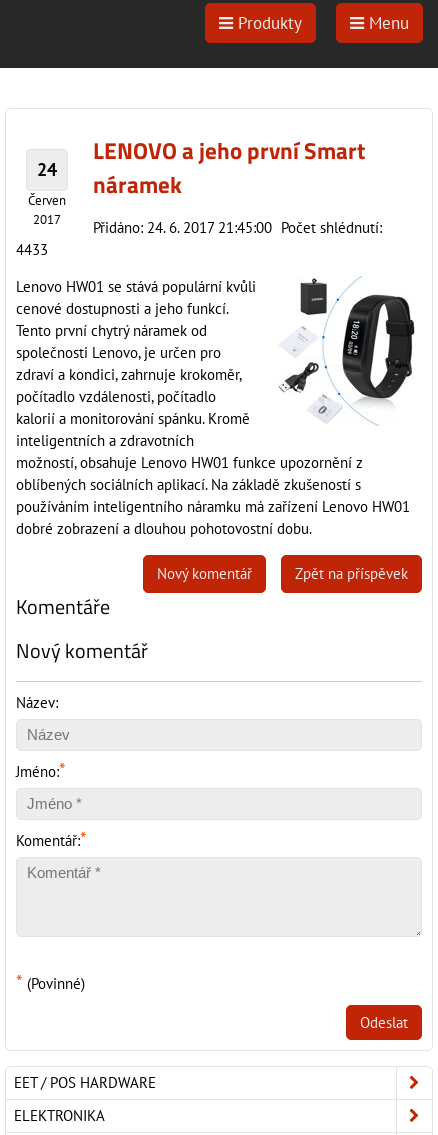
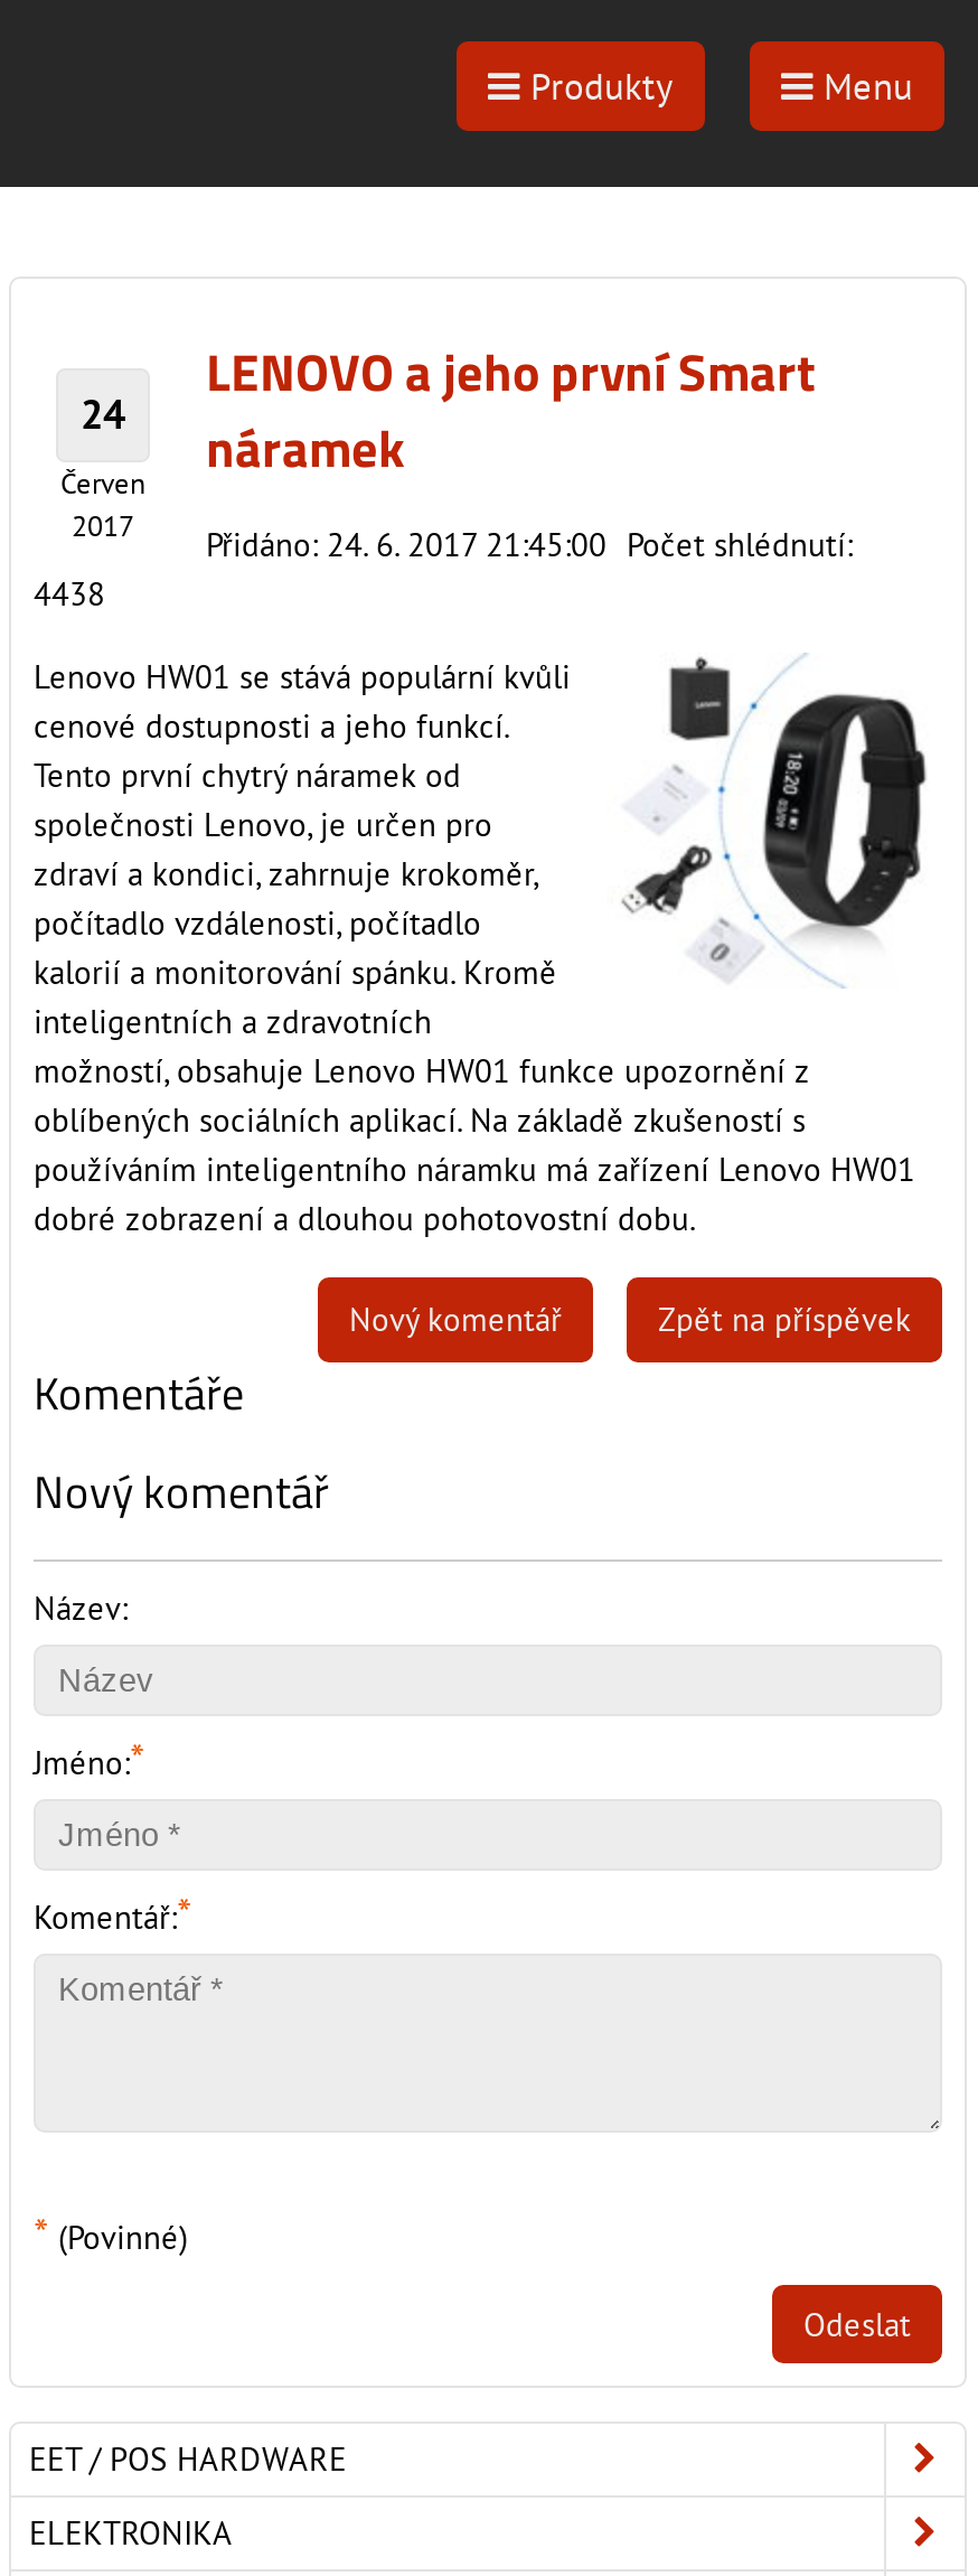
- 4433
+ 4438
